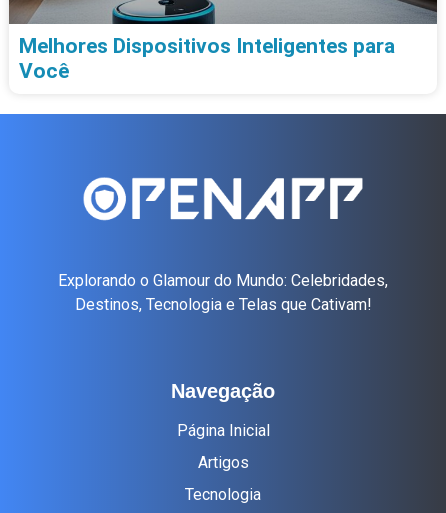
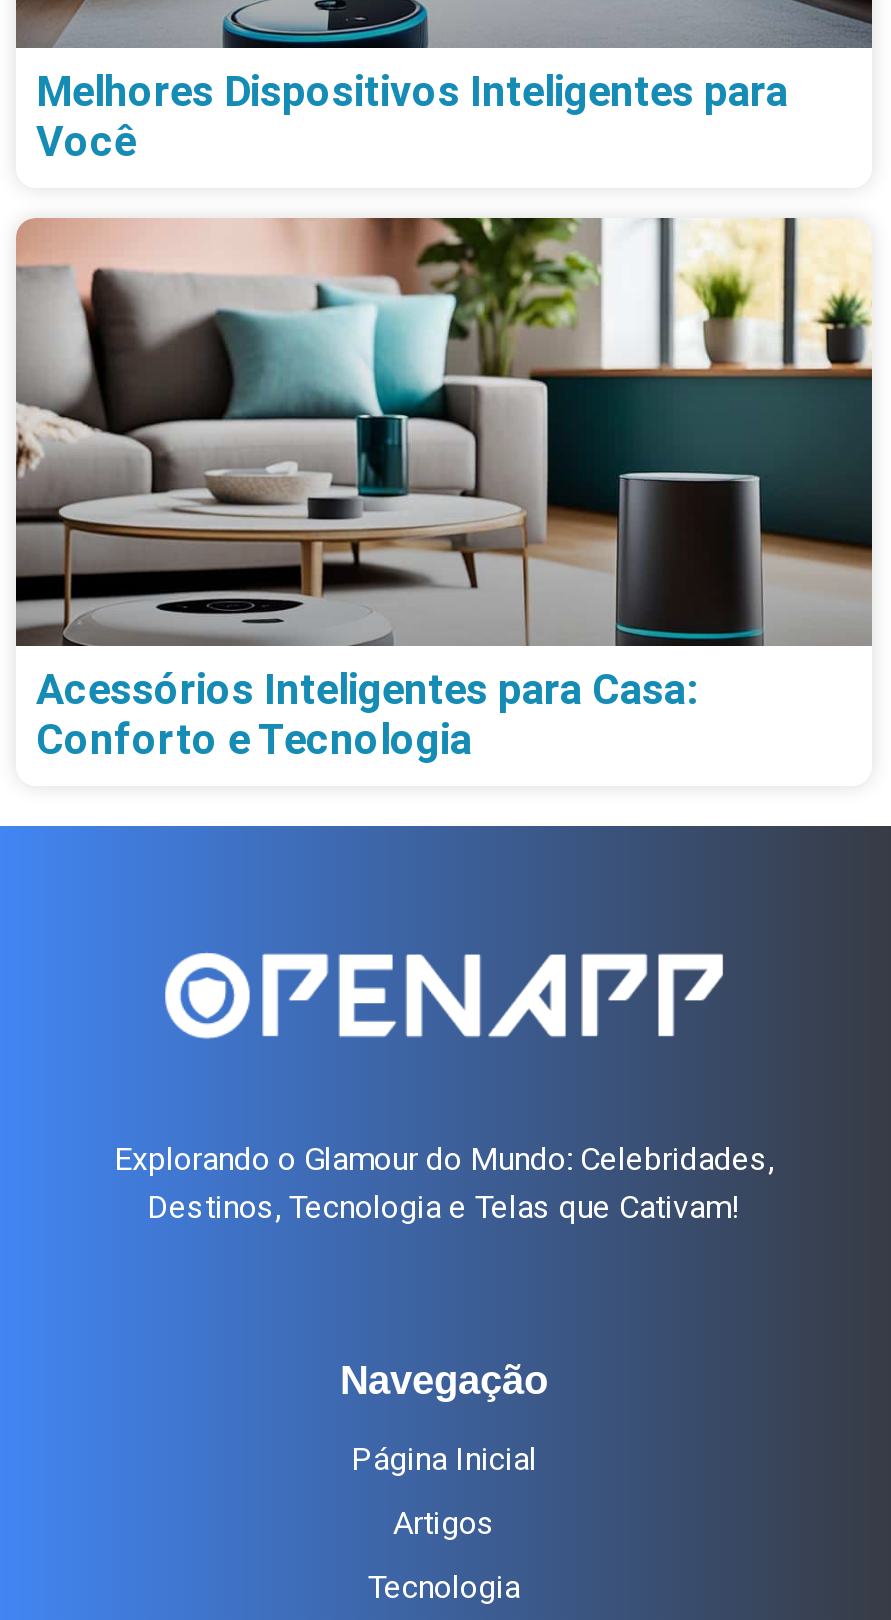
+ [image]
+ Acessórios Inteligentes para Casa:
+ Conforto e Tecnologia
